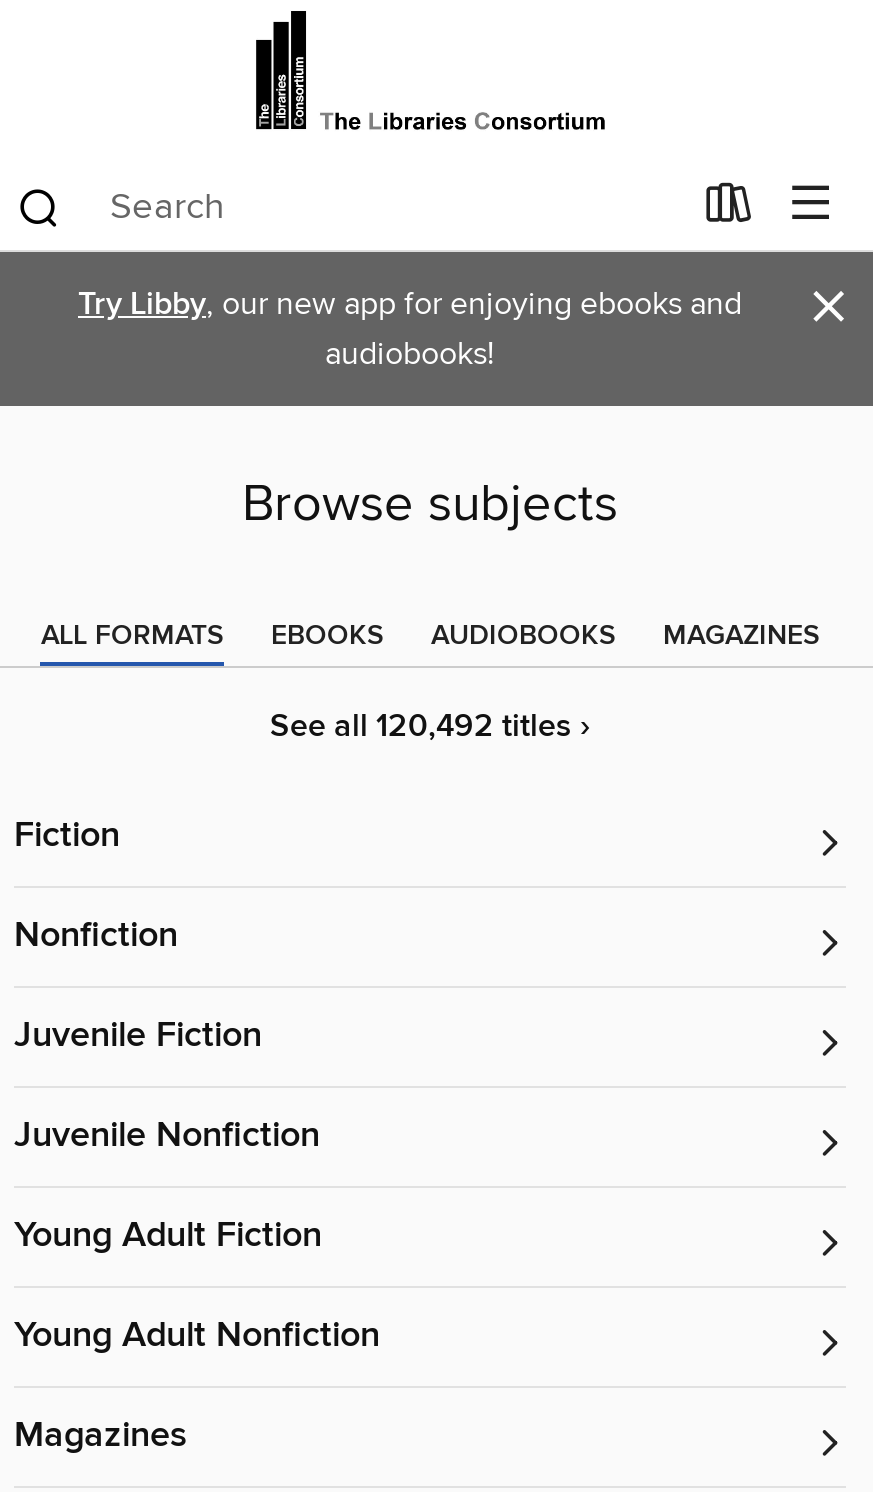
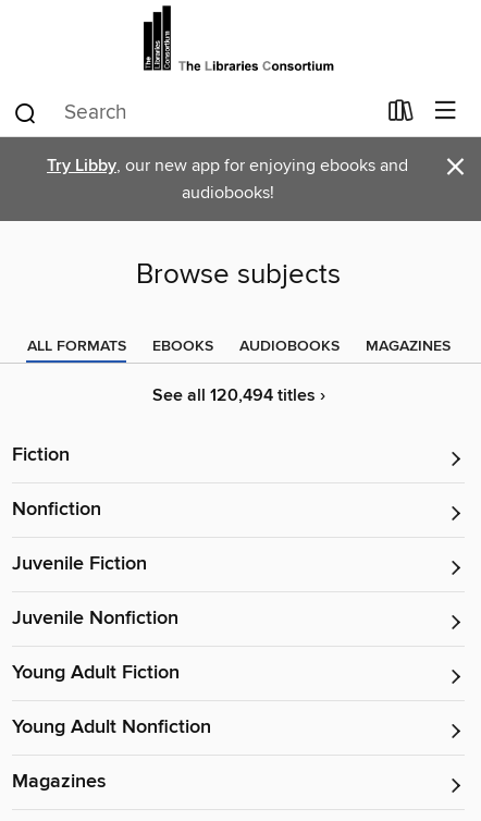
- See all 120,492 titles ›
+ See all 120,494 titles ›
